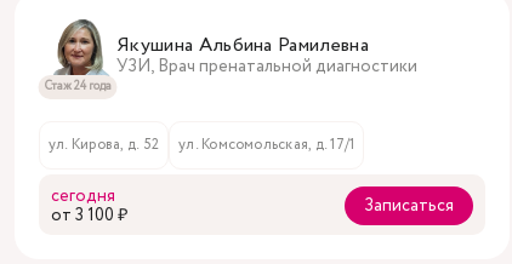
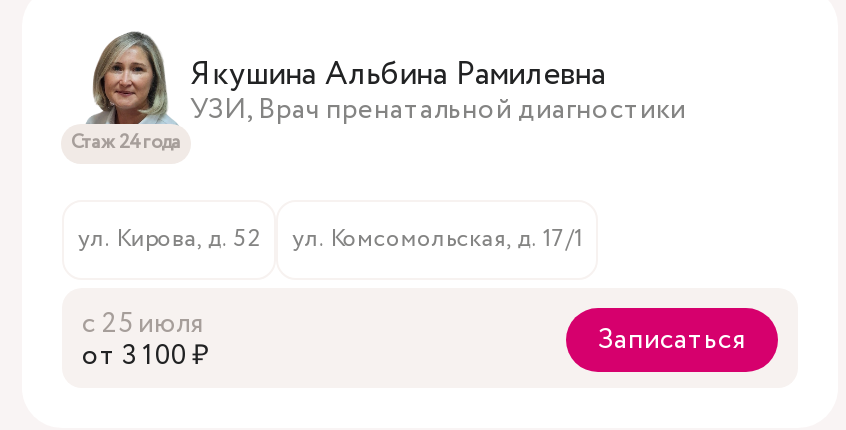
- сегодня
+ с 25 июля
